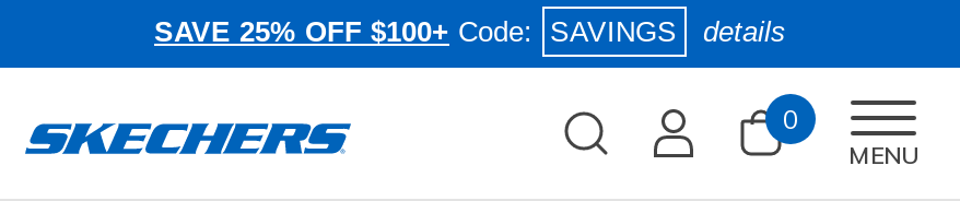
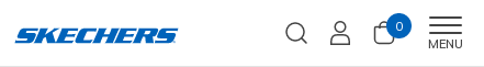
- SAVE 25% OFF $100+ Code: SAVINGS
- details
